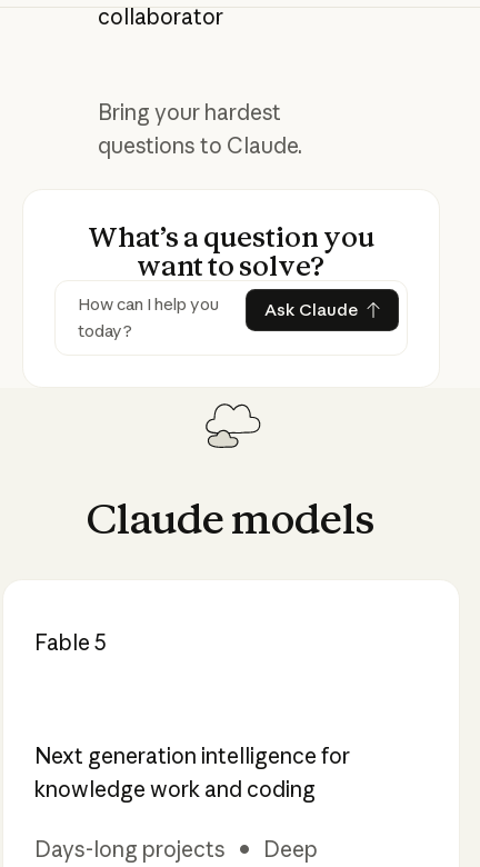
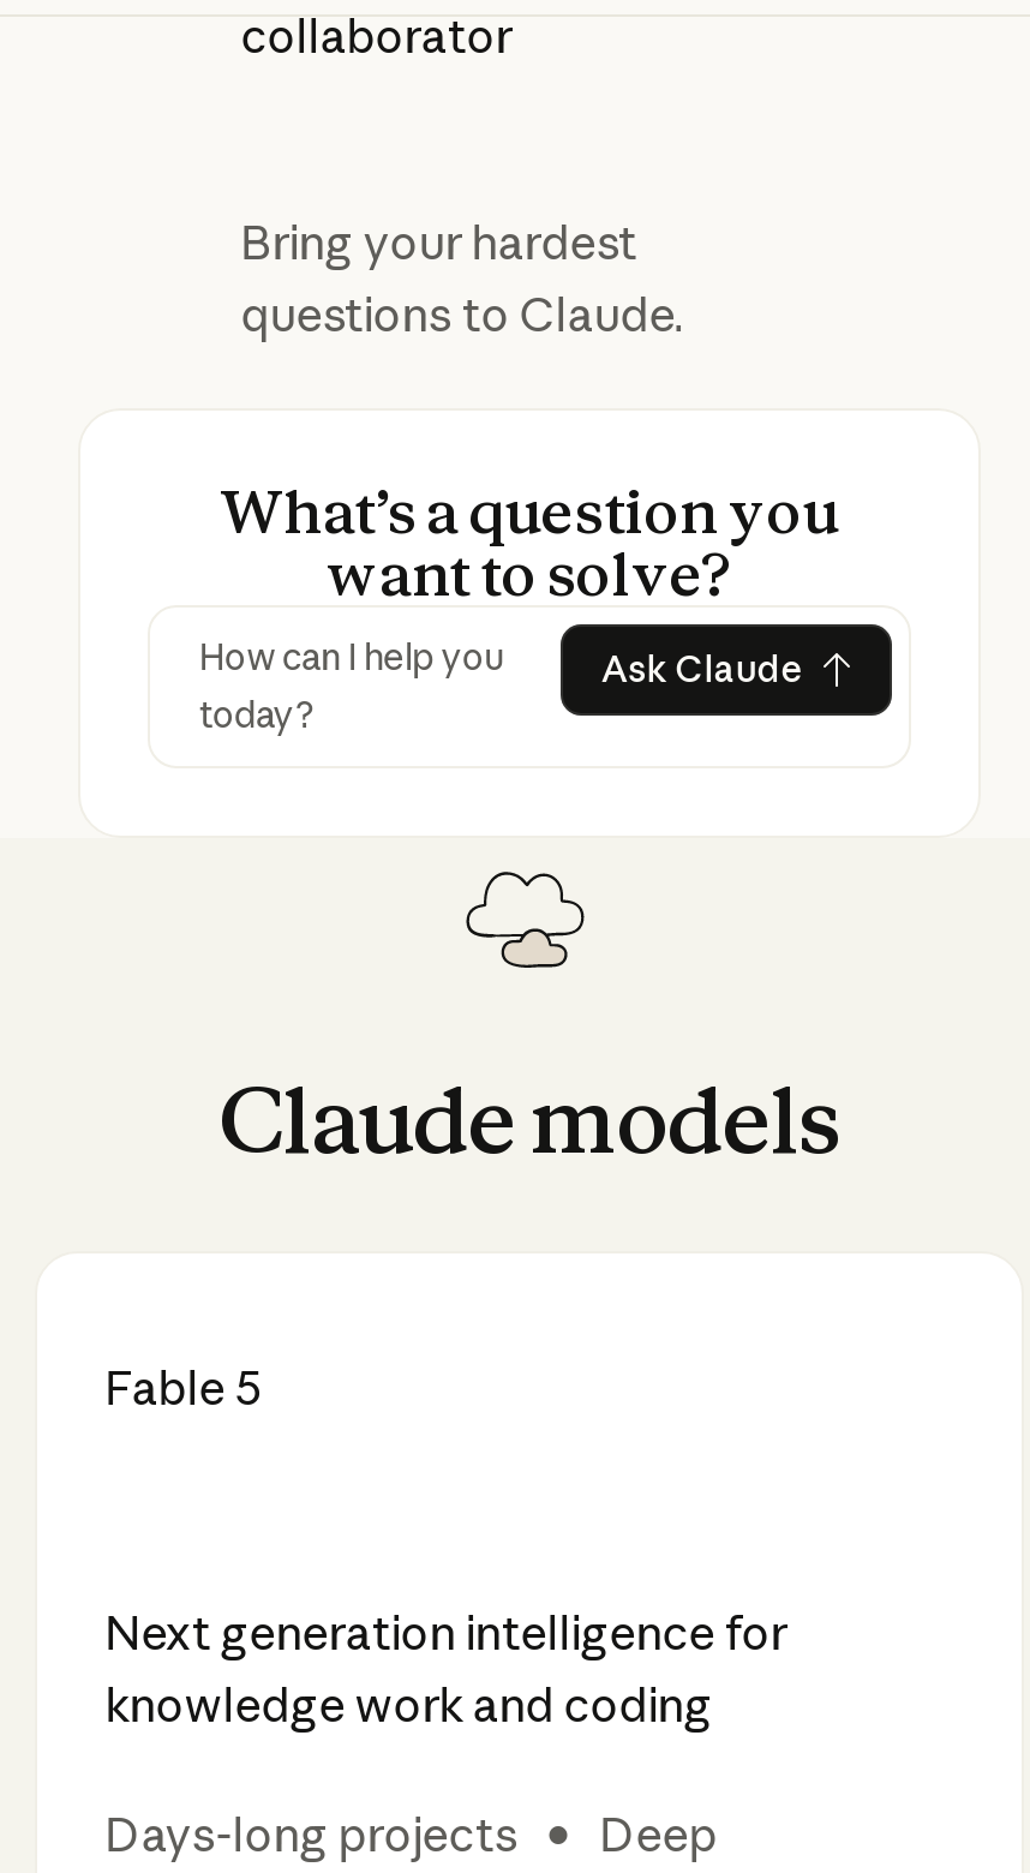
- [image]
+ [image]
